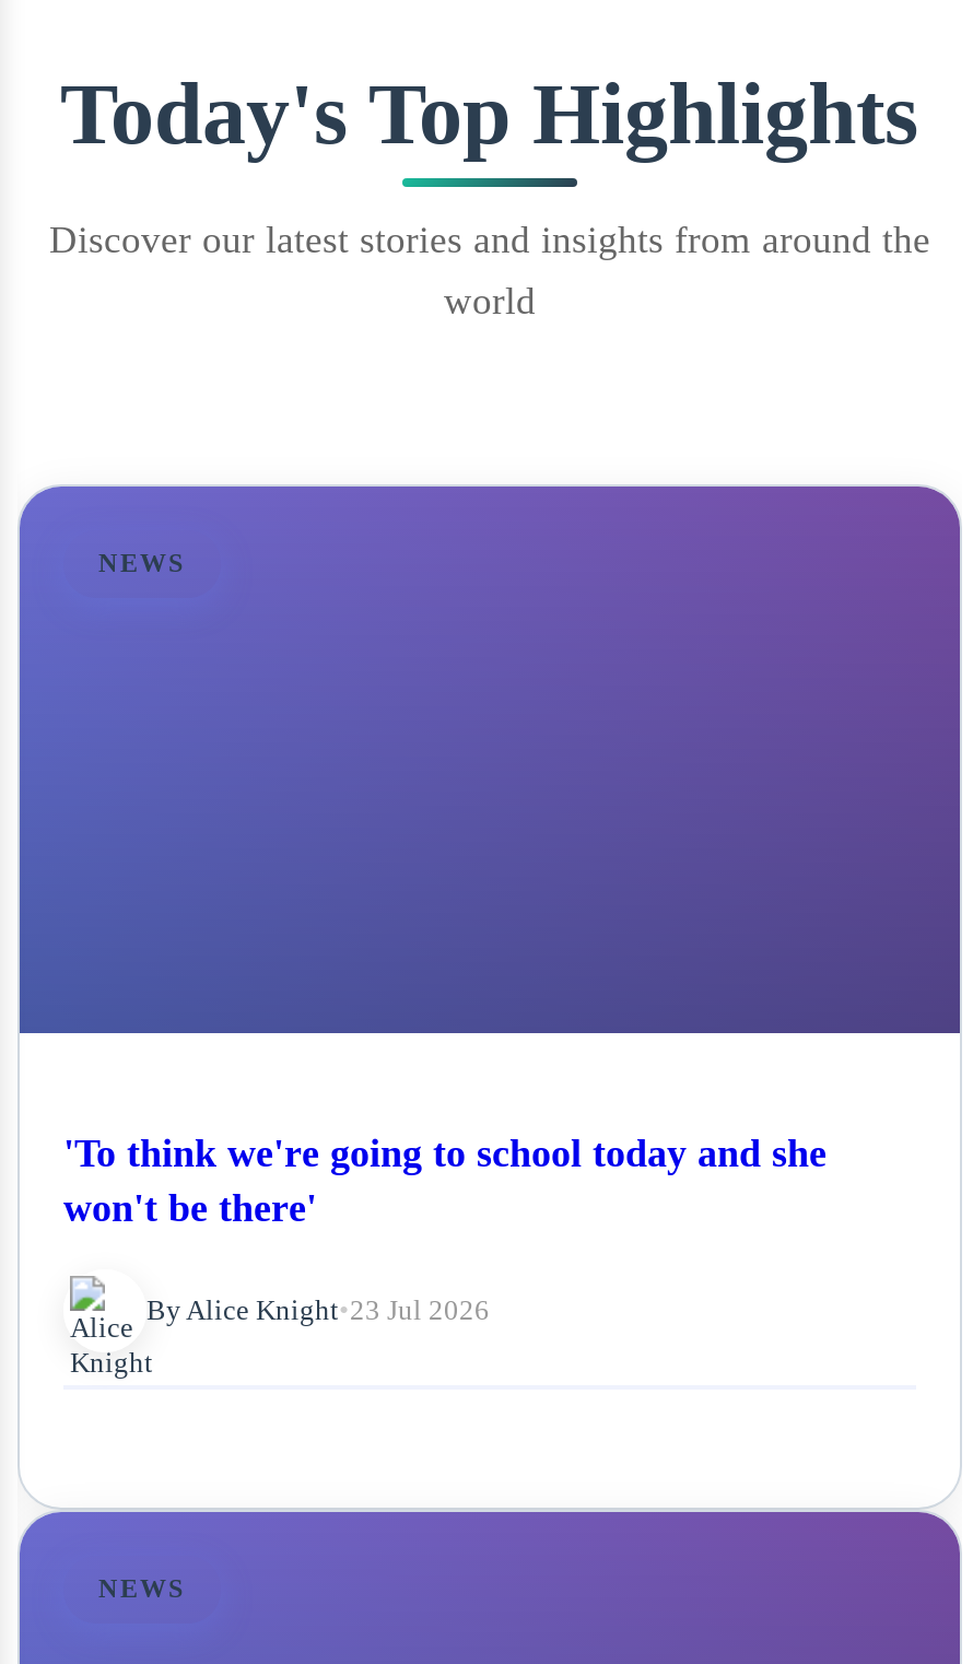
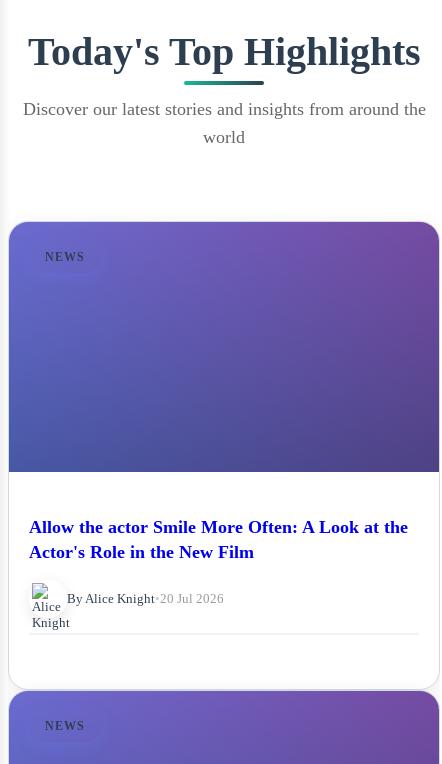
- 'To think we're going to school today and she
- won't be there'
+ Allow the actor Smile More Often: A Look at the
+ Actor's Role in the New Film

- By Alice Knight • 23 Jul 2026
+ By Alice Knight • 20 Jul 2026
